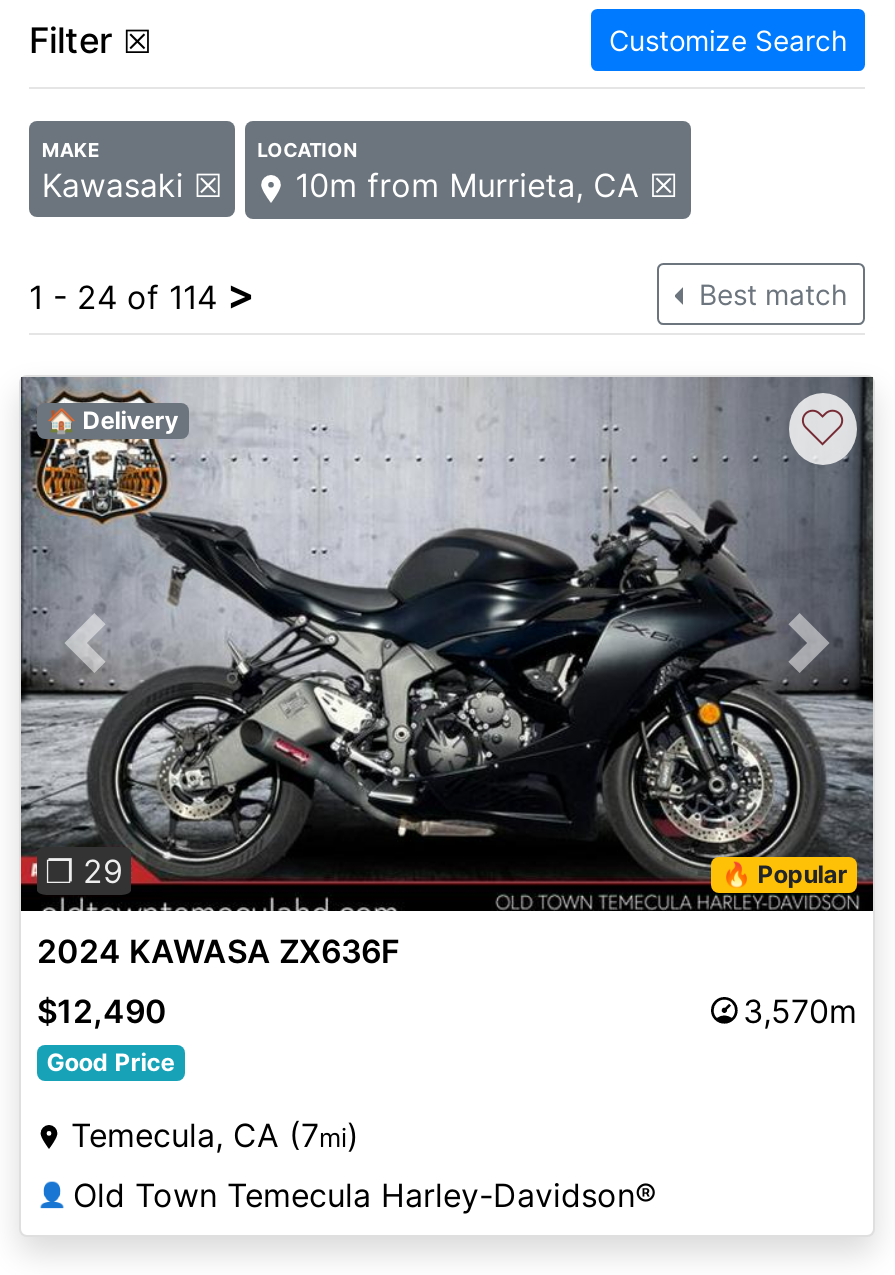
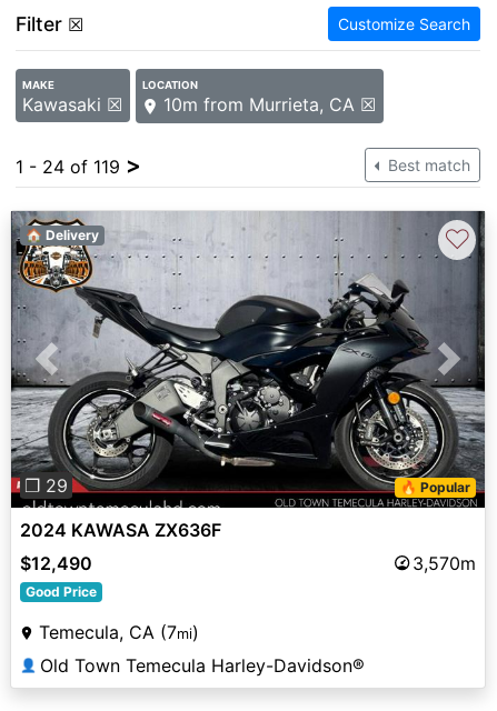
- 1 - 24 of 114 >
+ 1 - 24 of 119 >
